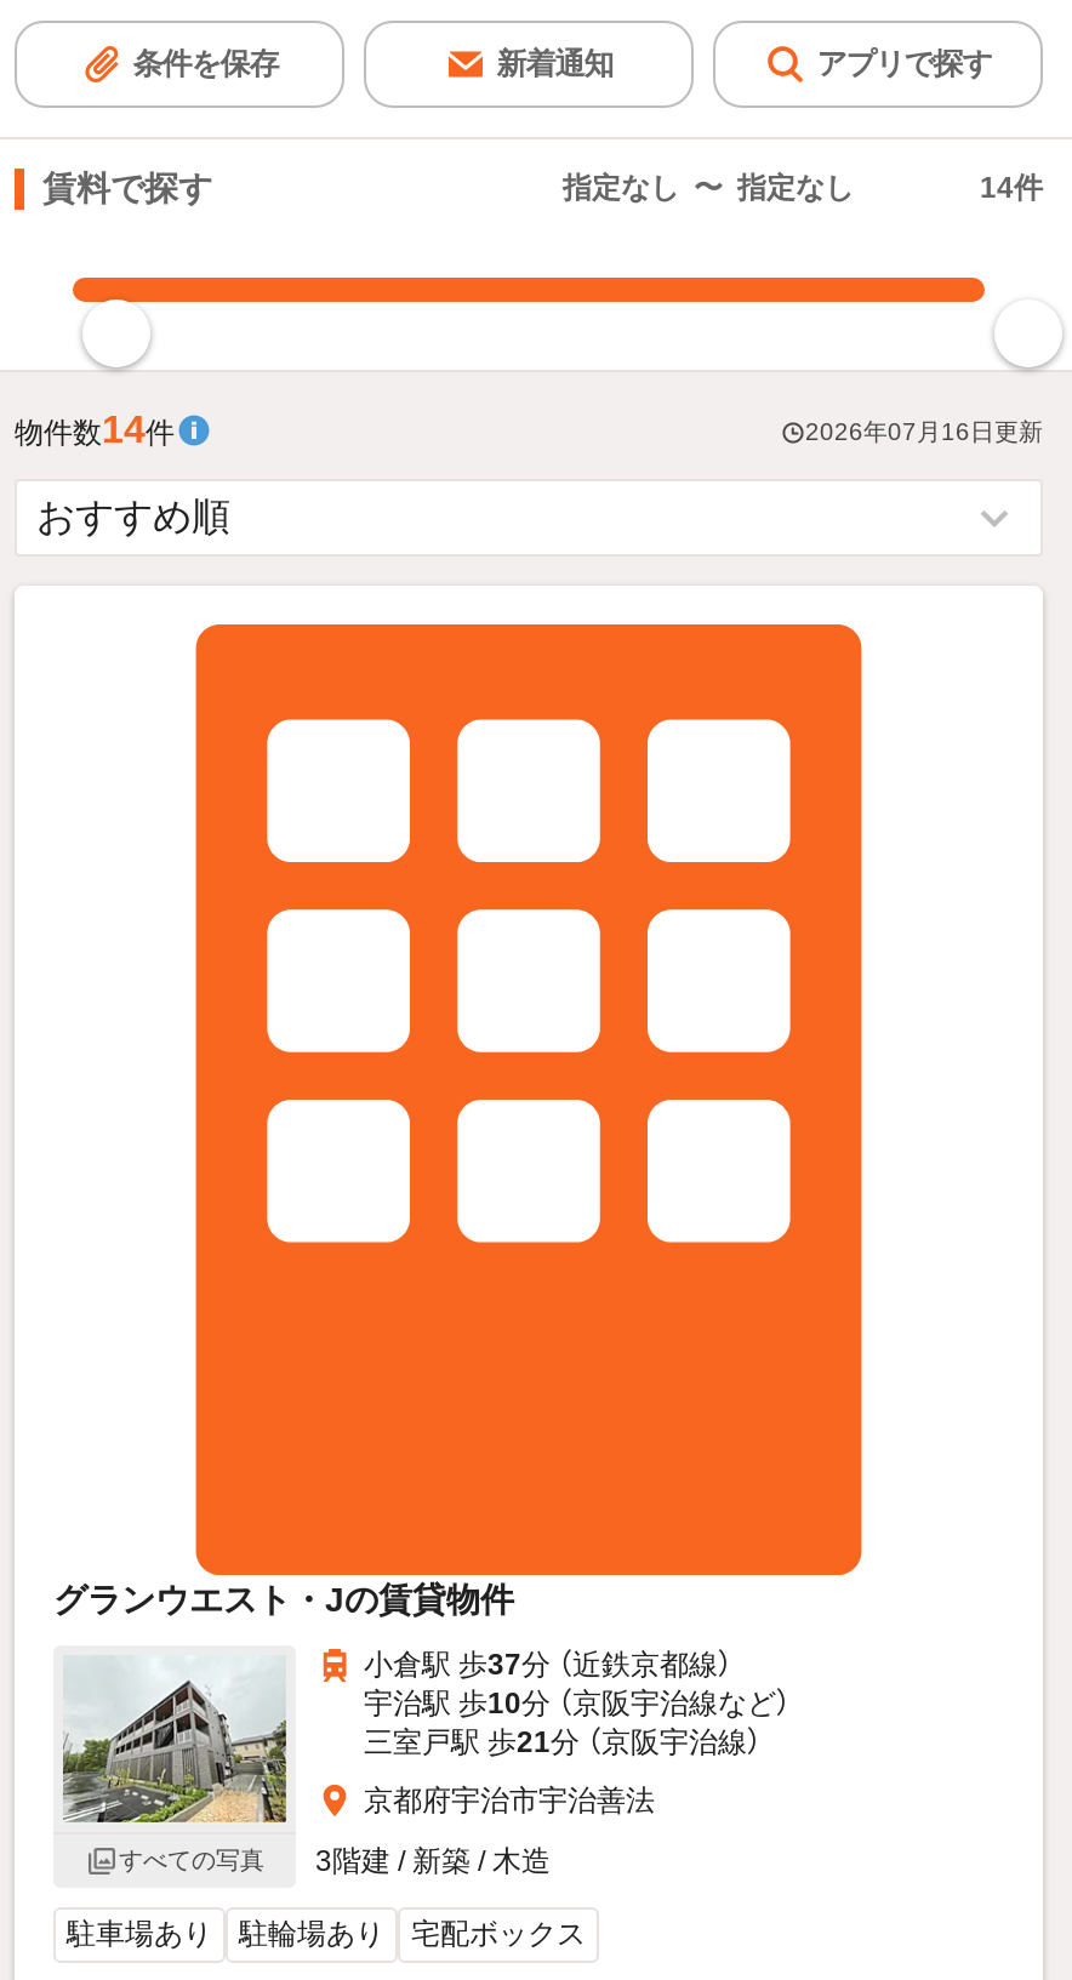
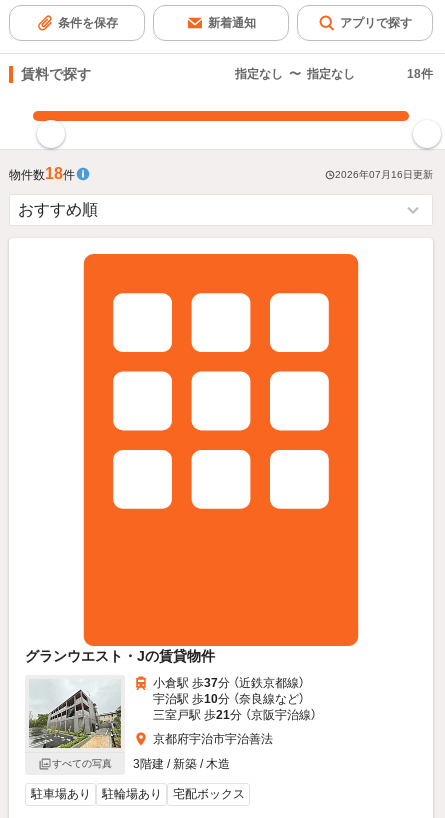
- 14件
+ 18件

- 物件数14件
+ 物件数18件

- 宇治駅 歩10分 （京阪宇治線など）
+ 宇治駅 歩10分 （奈良線など）
